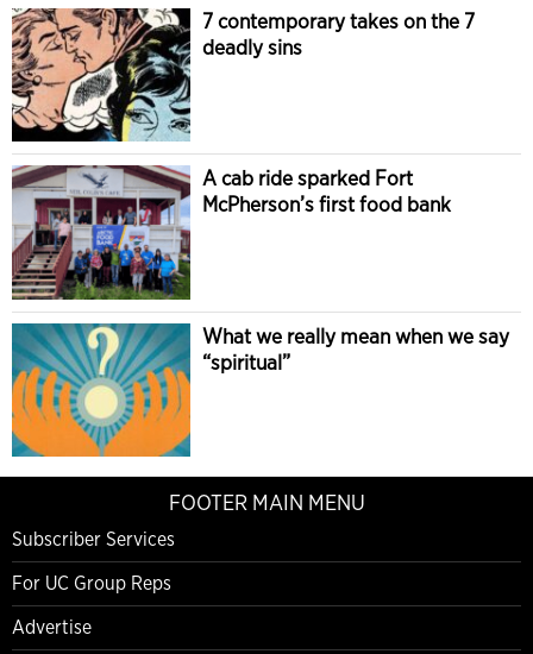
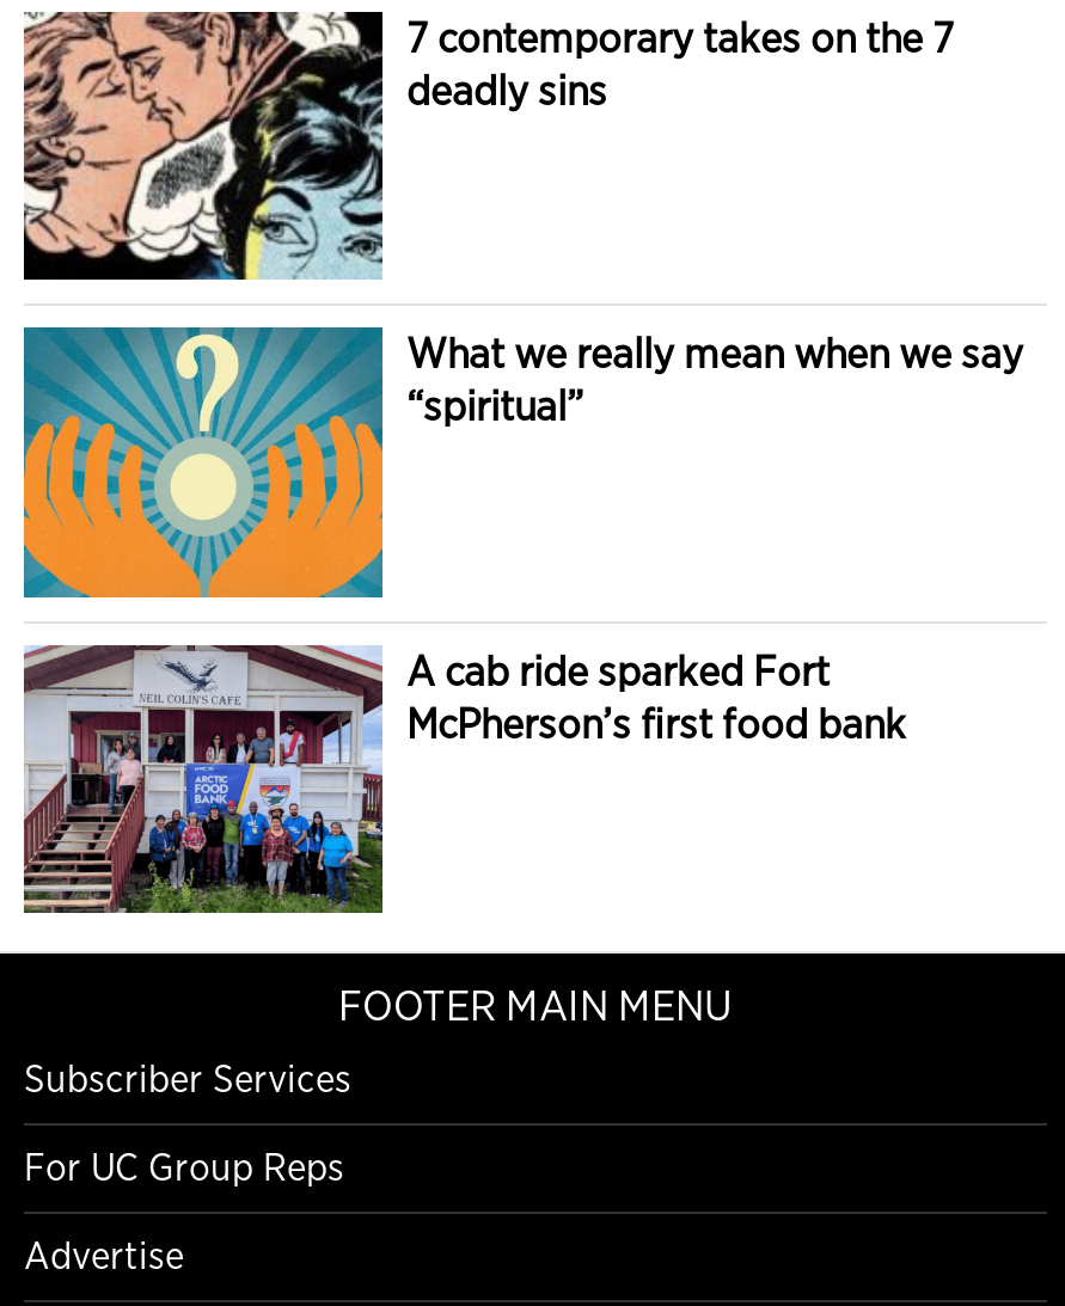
moved down: [image] | A cab ride sparked Fort | McPherson’s first food bank

moved up: [image] | What we really mean when we say | “spiritual”
